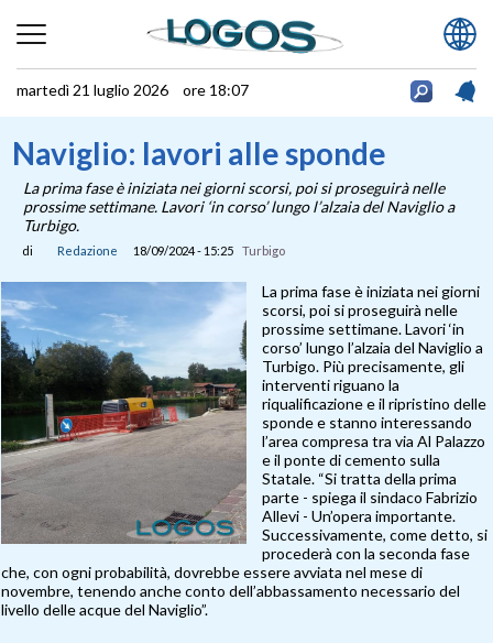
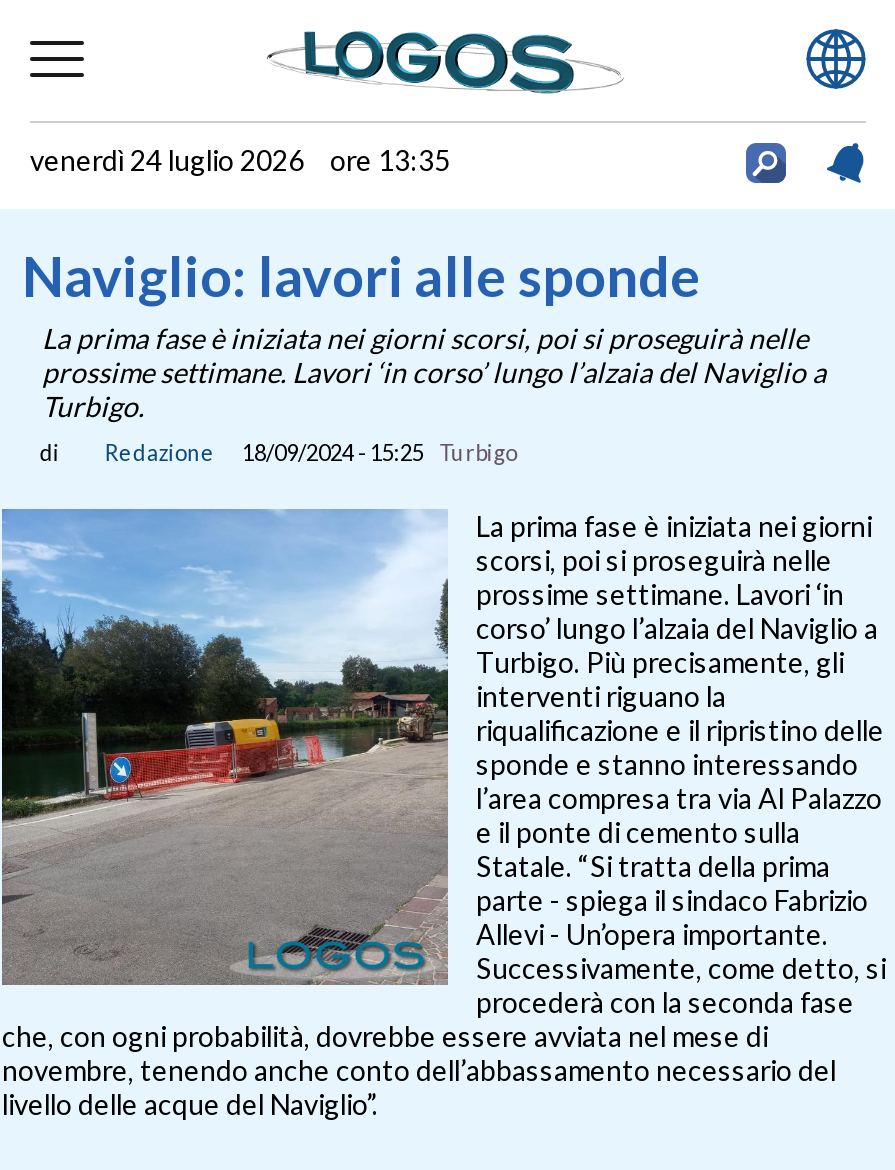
- martedì 21 luglio 2026 ore 18:07
+ venerdì 24 luglio 2026 ore 13:35
